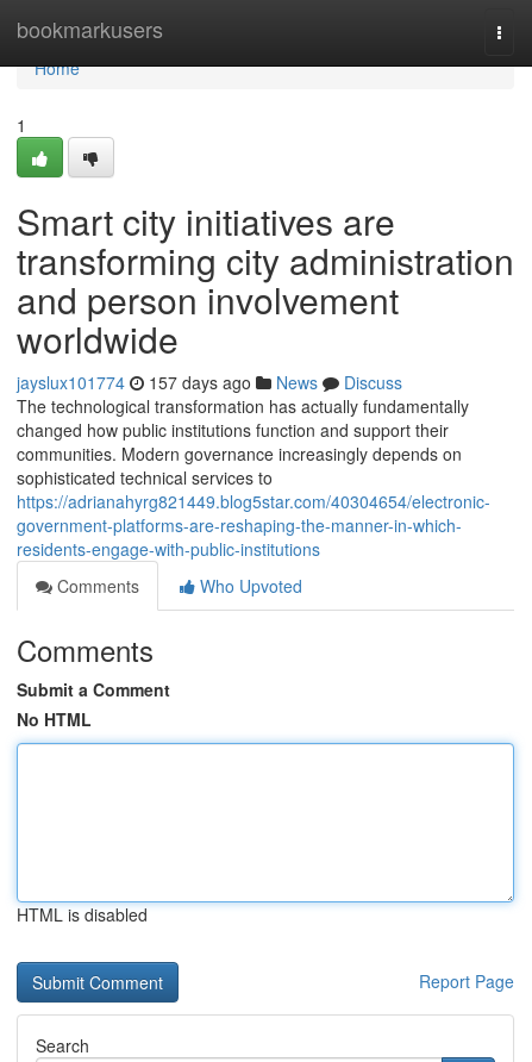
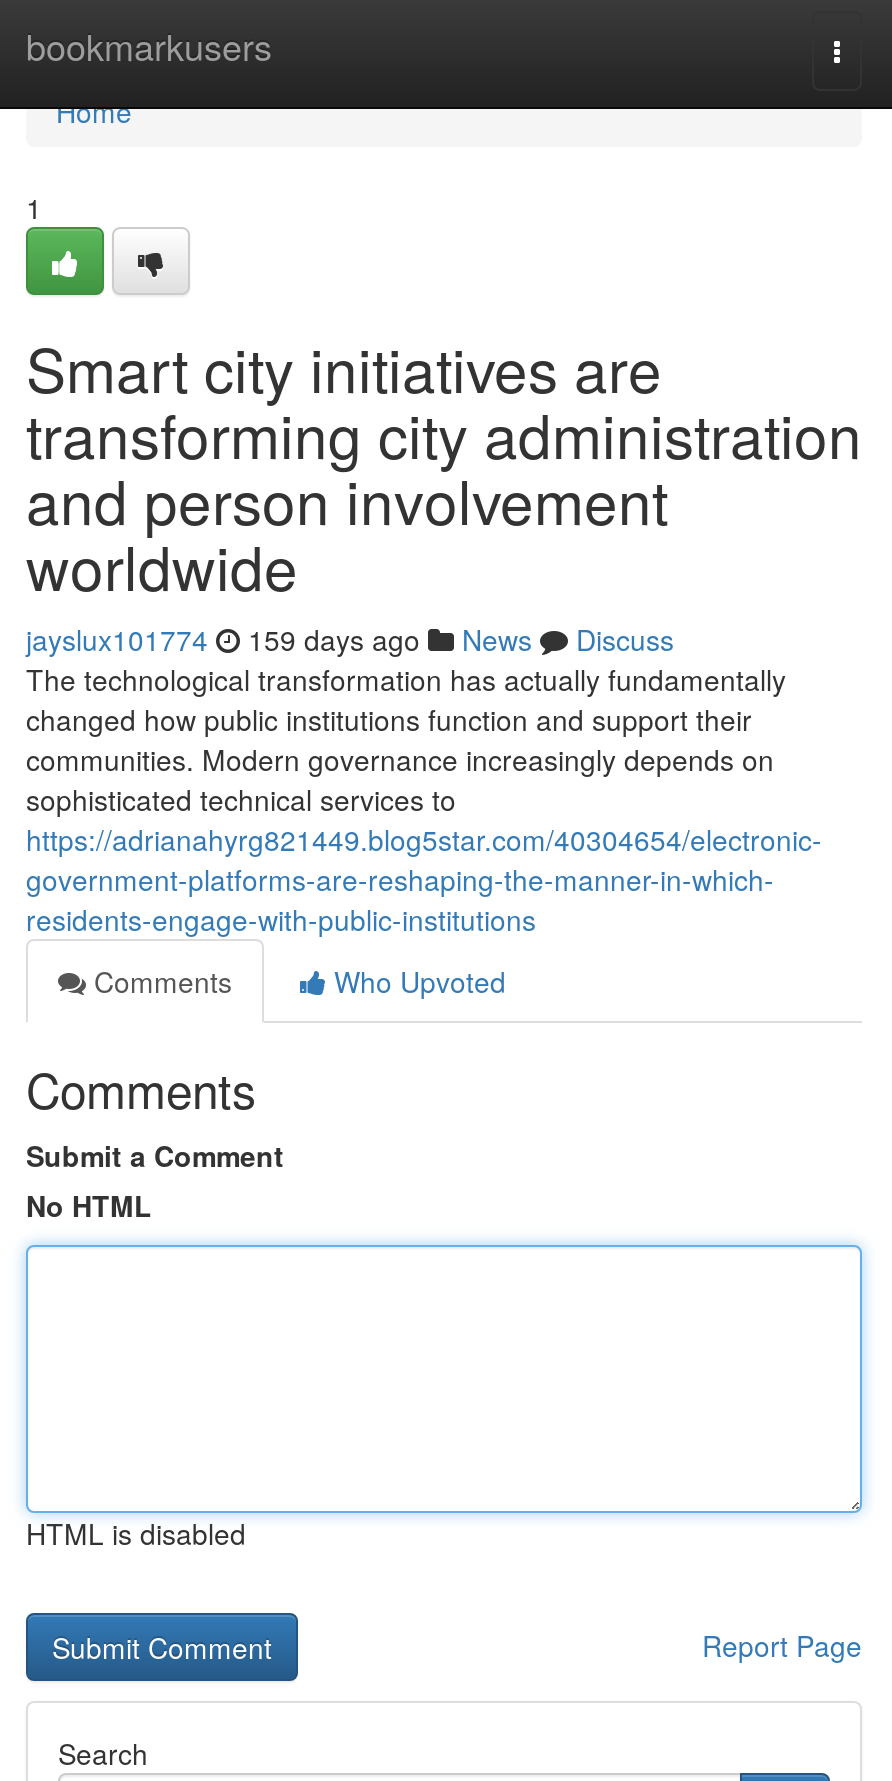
- jayslux101774 157 days ago News Discuss
+ jayslux101774 159 days ago News Discuss
